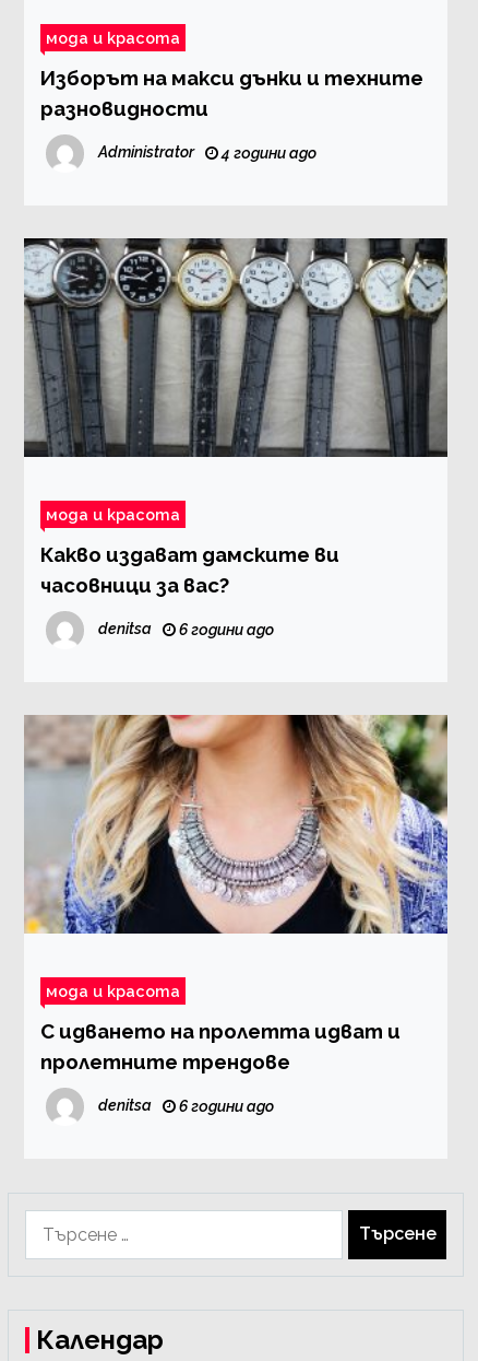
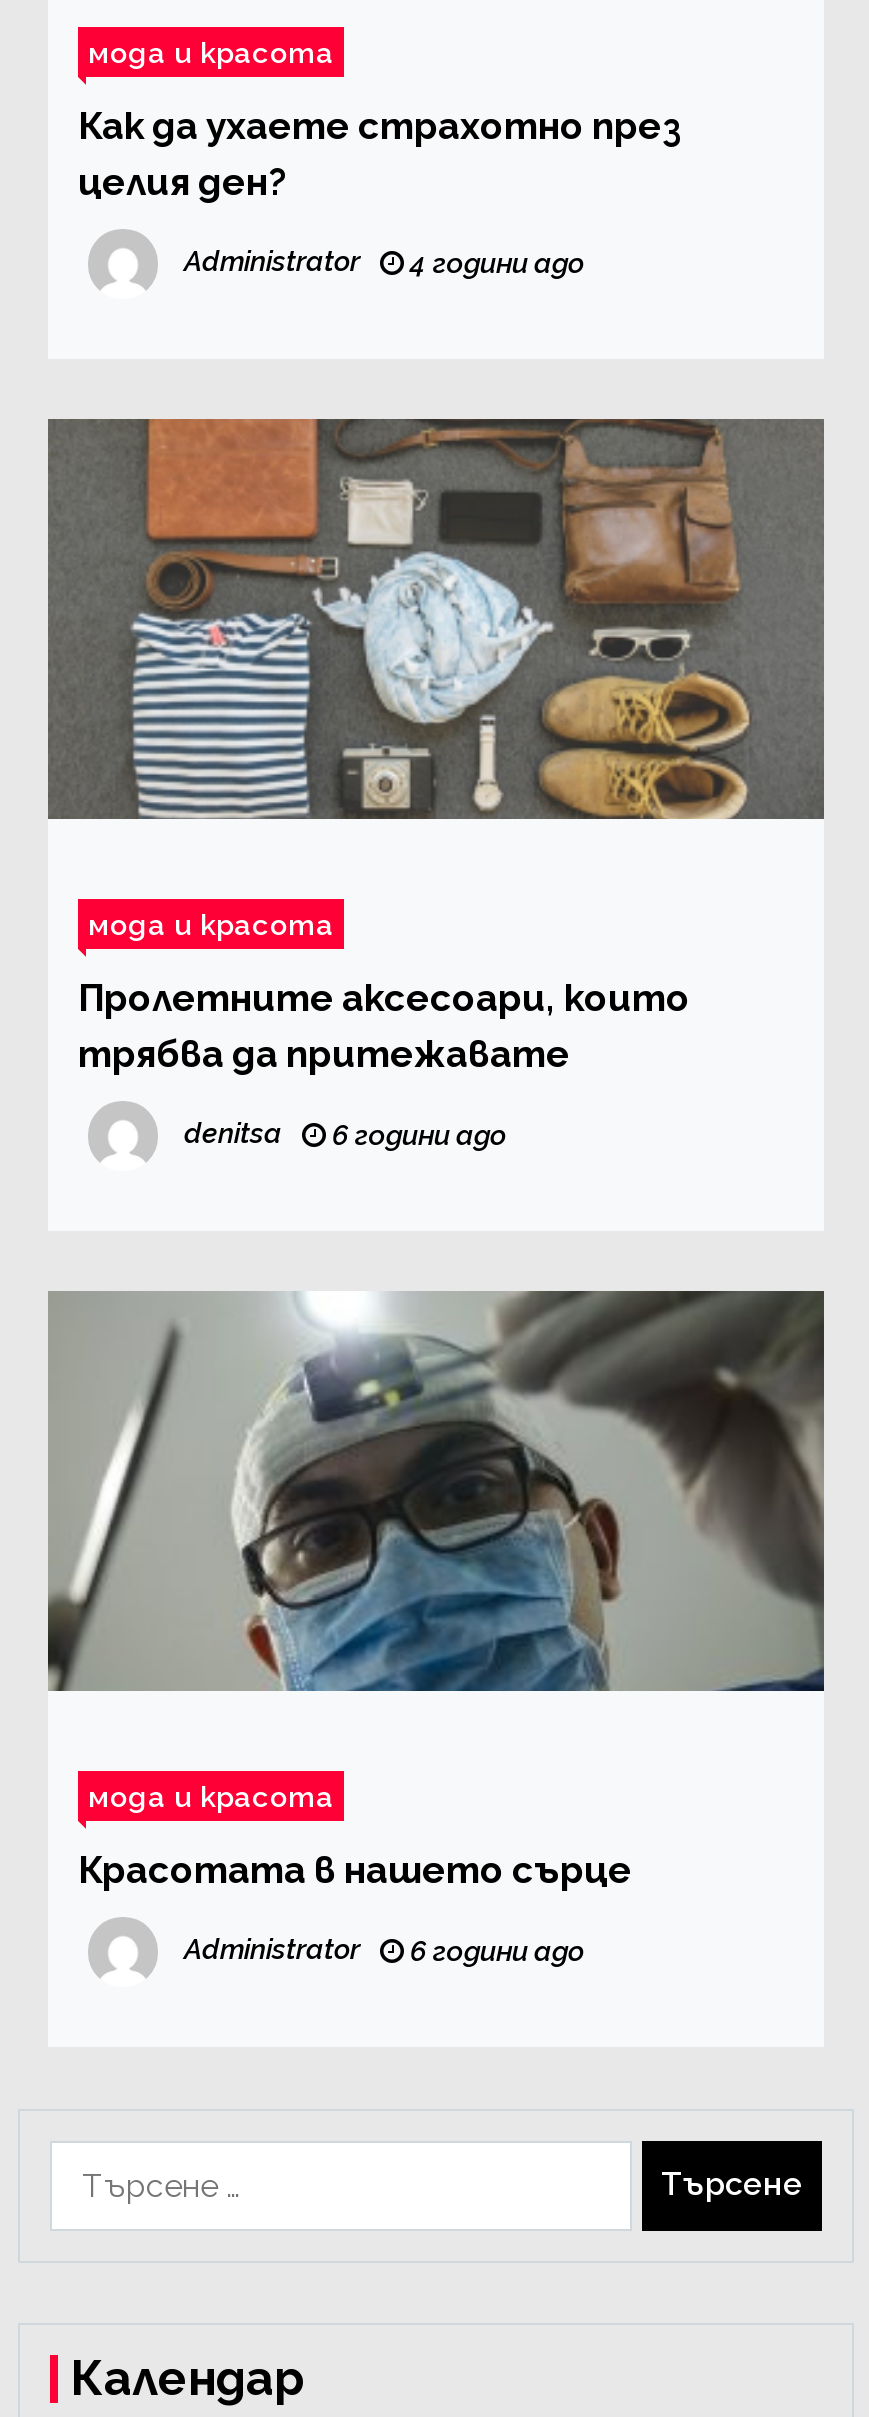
- Изборът на макси дънки и техните
- разновидности
+ Как да ухаете страхотно през
+ целия ден?

- [image]
+ [image]

- Какво издават дамските ви
- часовници за вас?
+ Пролетните аксесоари, които
+ трябва да притежавате

- [image]
+ [image]

- С идването на пролетта идват и
- пролетните трендове
+ Красотата в нашето сърце

- denitsa
+ Administrator
